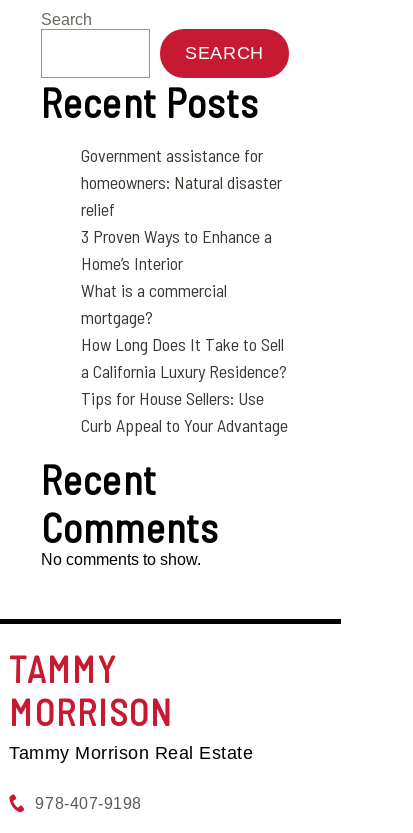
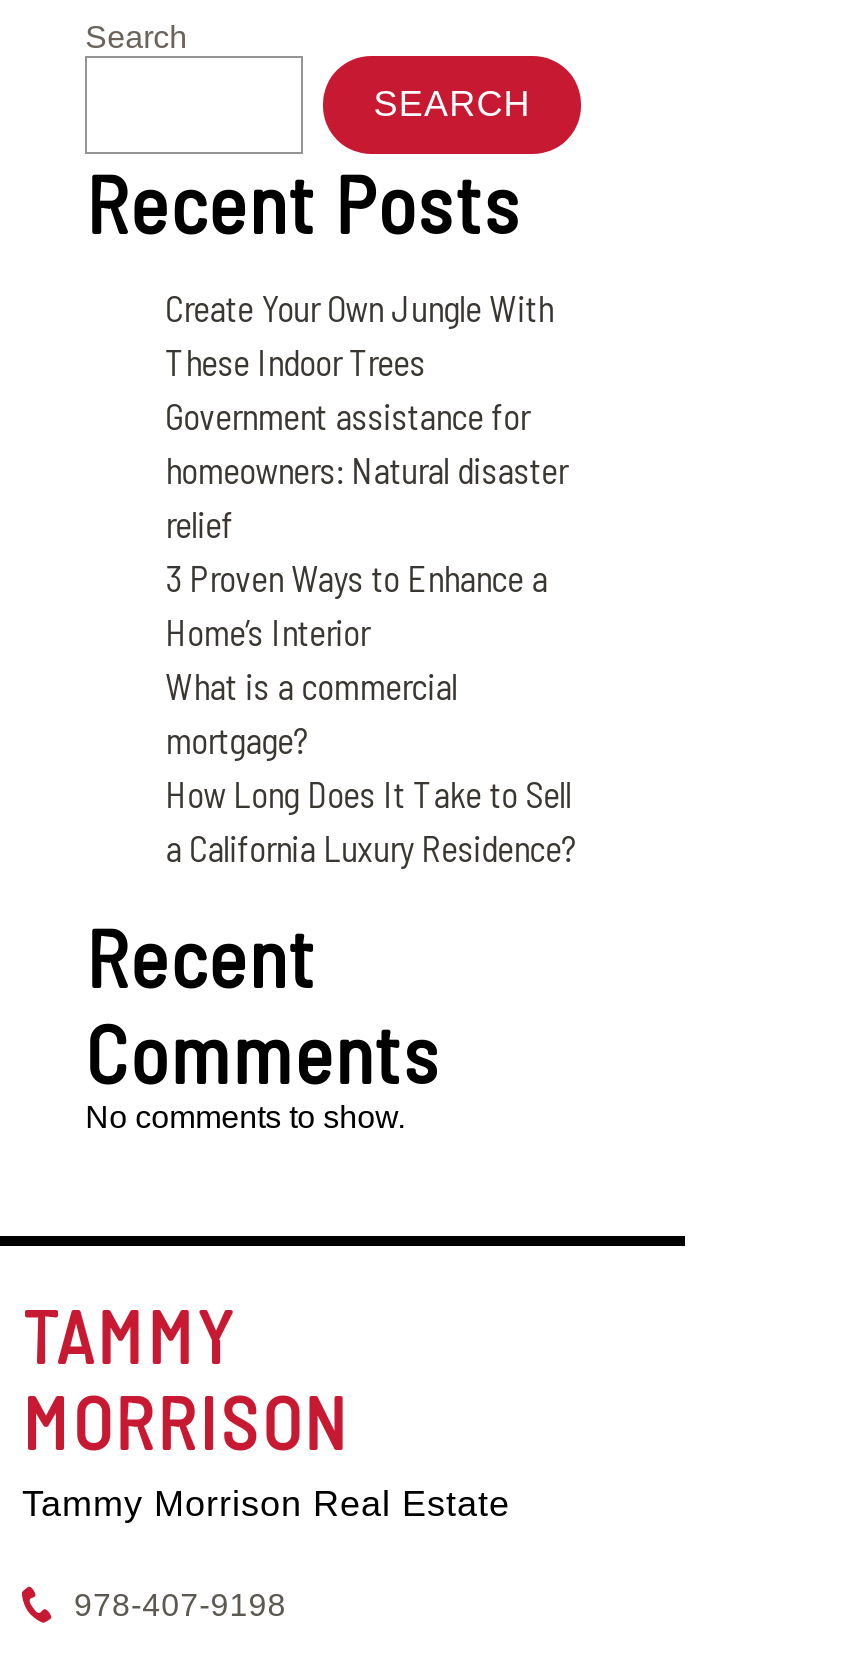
+ Create Your Own Jungle With
+ These Indoor Trees

moved down: Government assistance for | homeowners: Natural disaster | relief | ... | How Long Does It Take to Sell | a California Luxury Residence?

- Tips for House Sellers: Use
- Curb Appeal to Your Advantage
